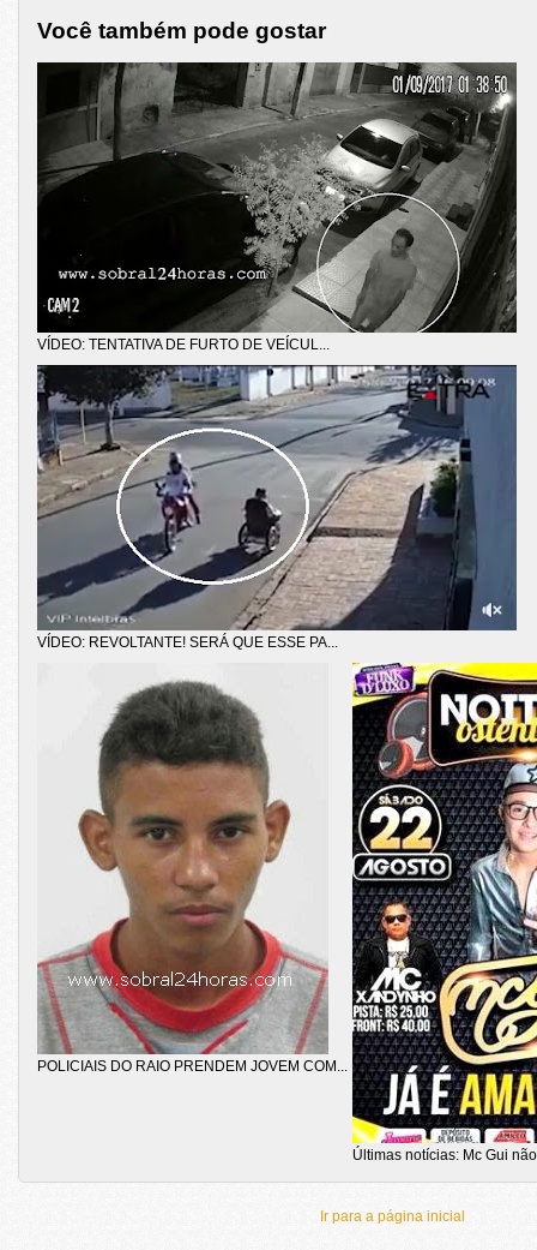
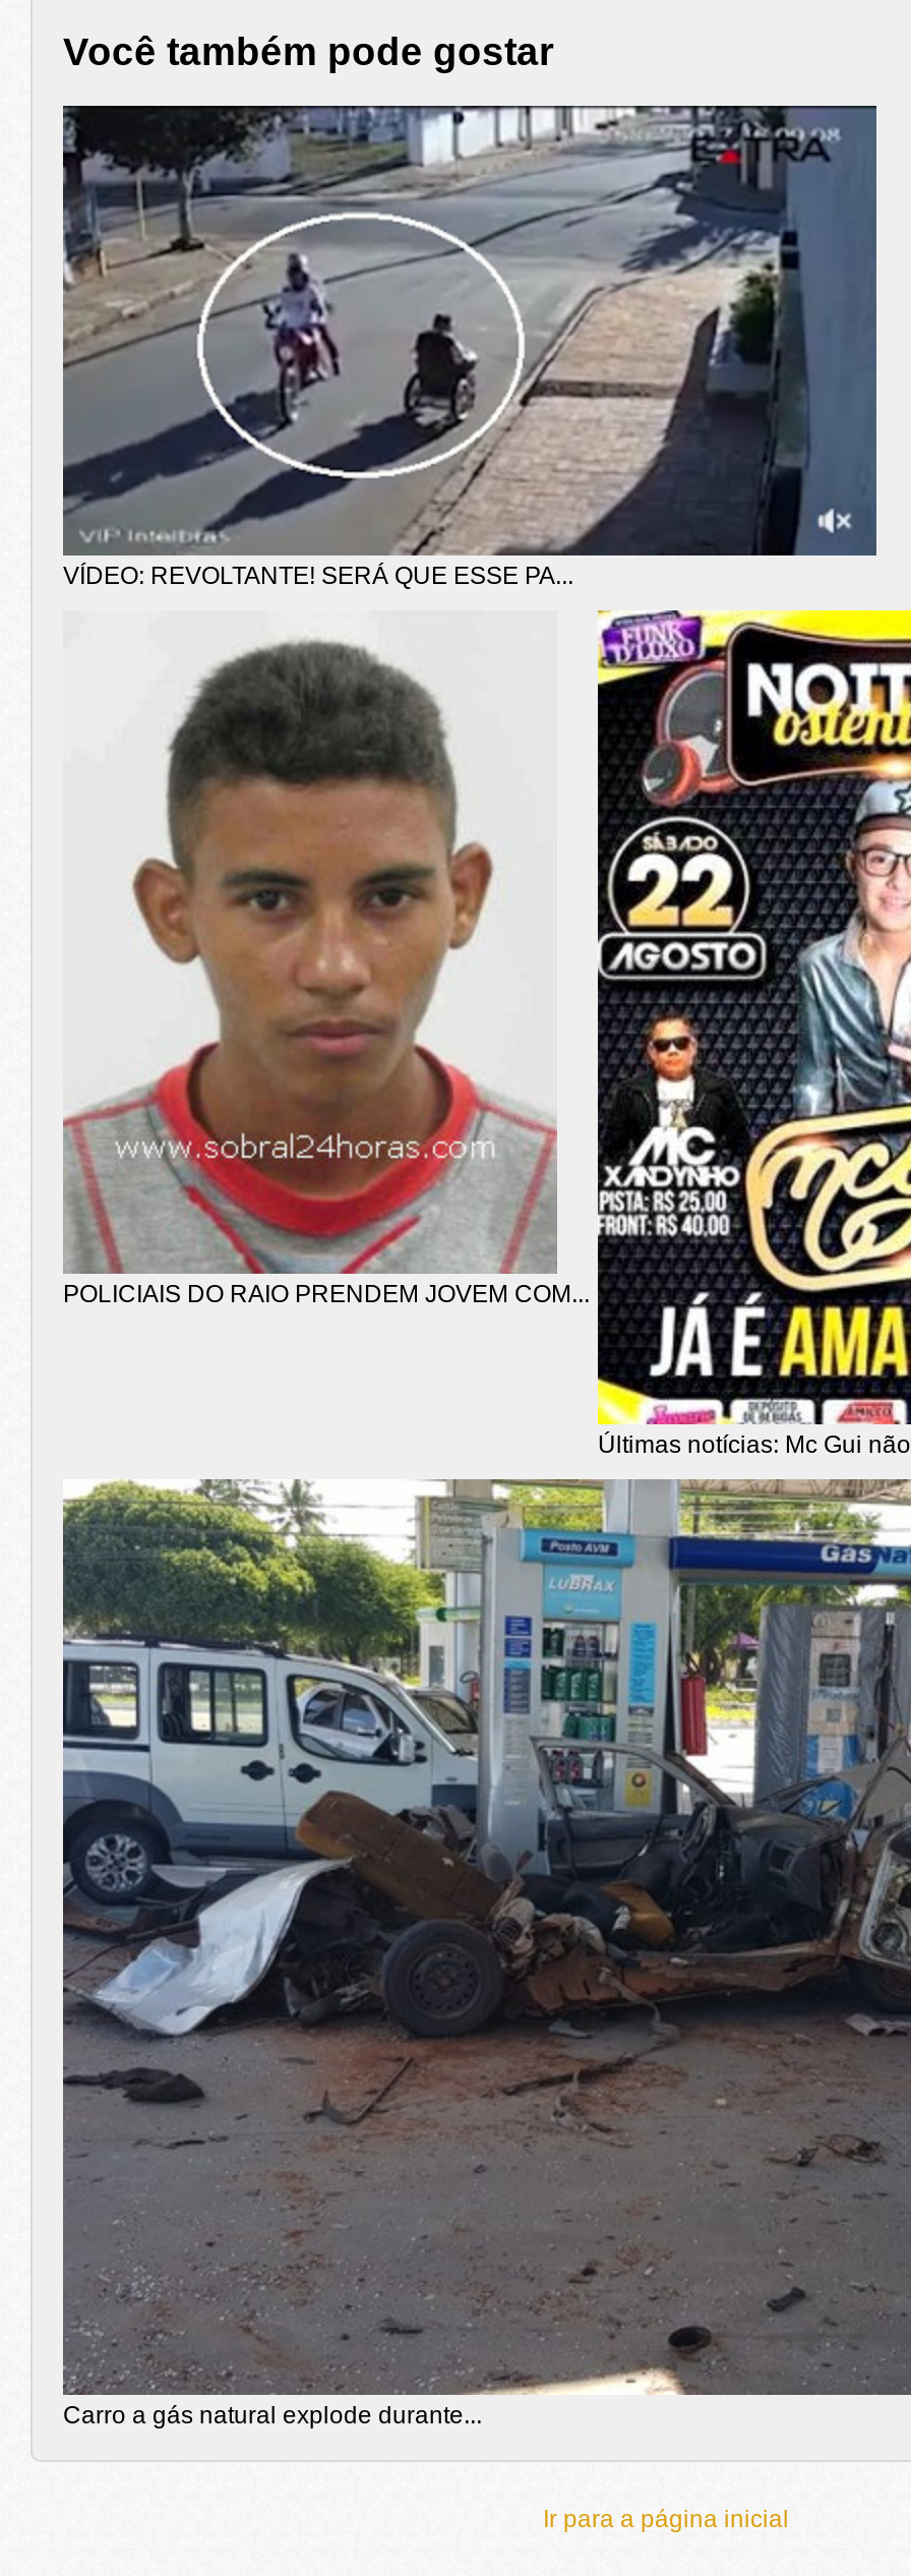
- [image]
- VÍDEO: TENTATIVA DE FURTO DE VEÍCUL...

moved up: [image] | VÍDEO: REVOLTANTE! SERÁ QUE ESSE PA... | POLICIAIS DO RAIO PRENDEM JOVEM COM...

+ [image]
+ Carro a gás natural explode durante...
